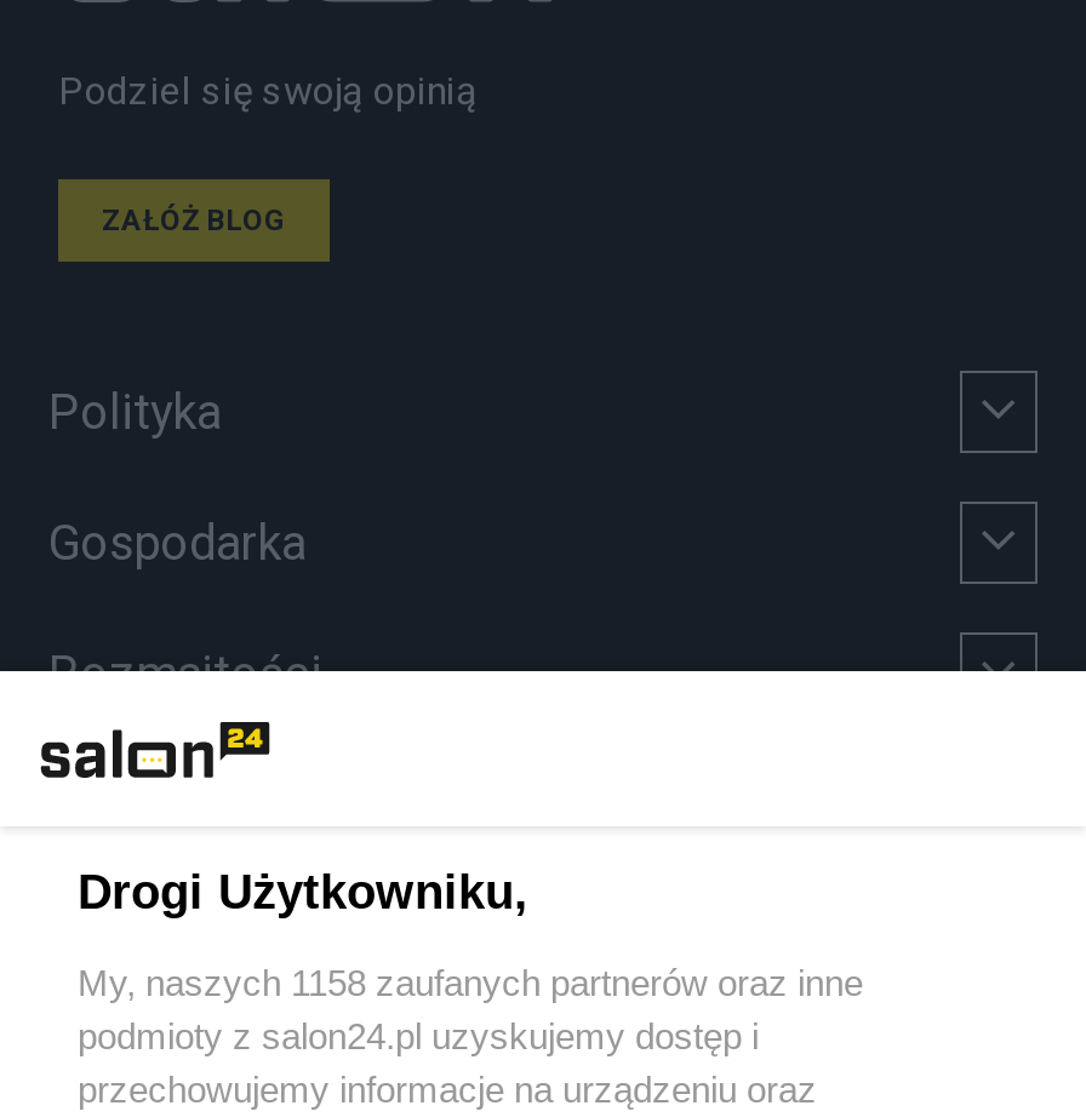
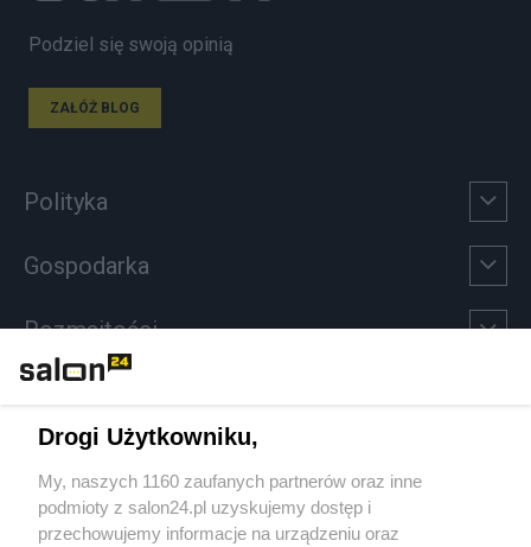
- My, naszych 1158 zaufanych partnerów oraz inne
+ My, naszych 1160 zaufanych partnerów oraz inne
